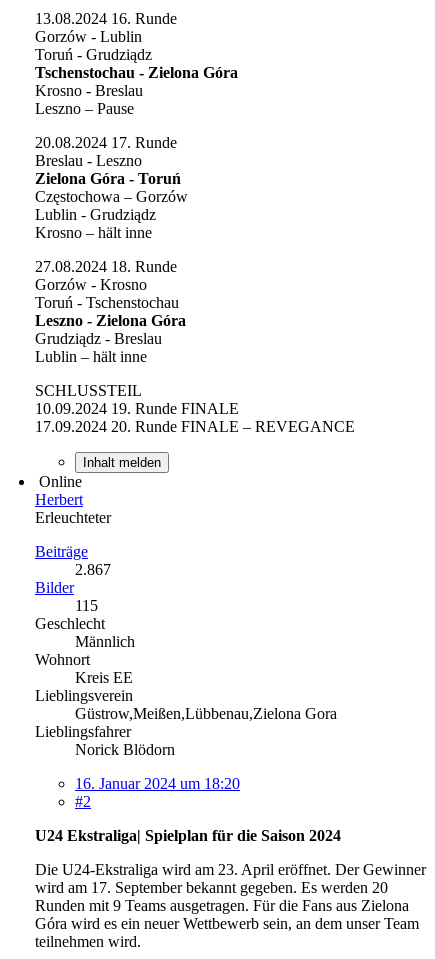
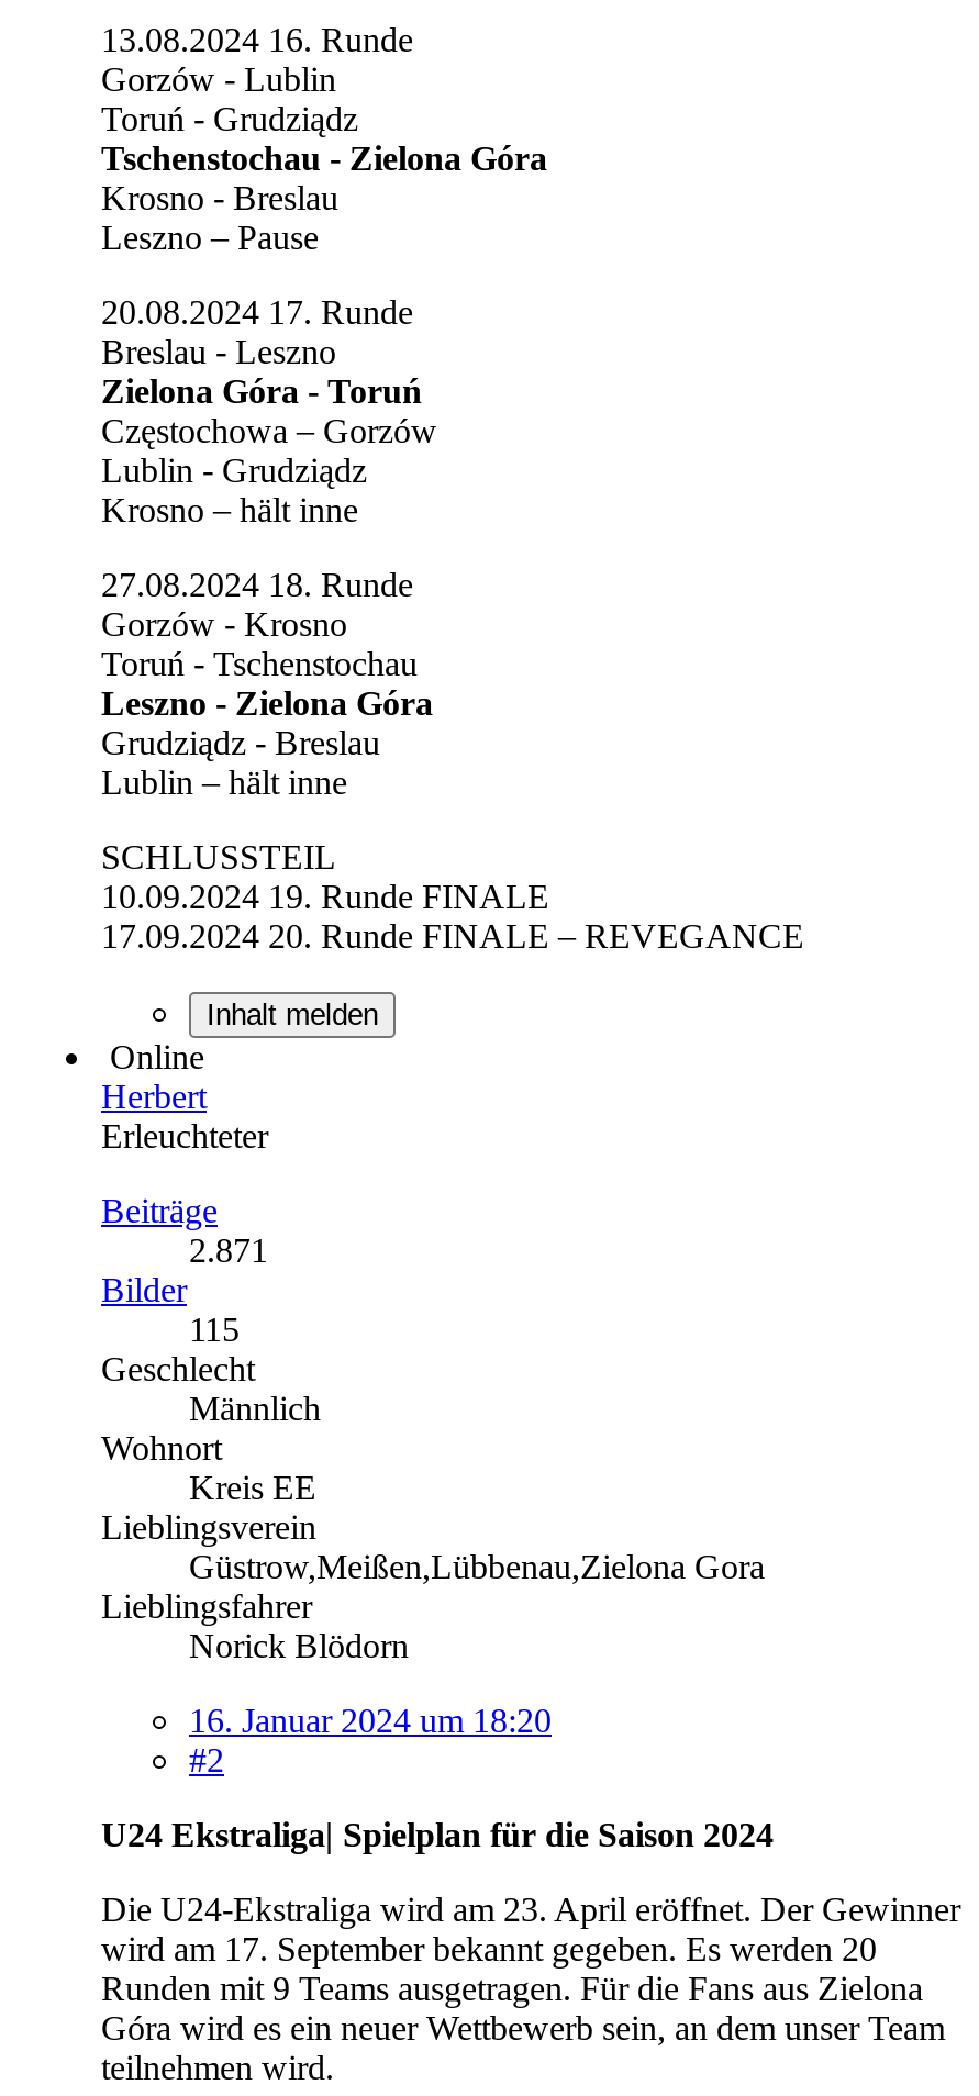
- 2.867
+ 2.871
